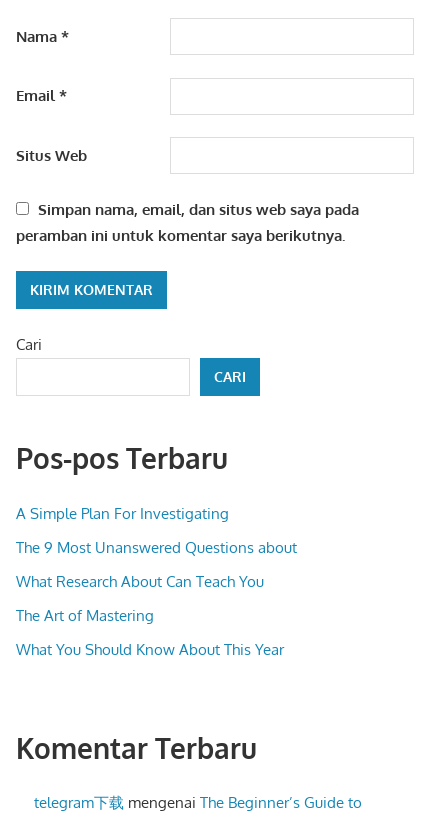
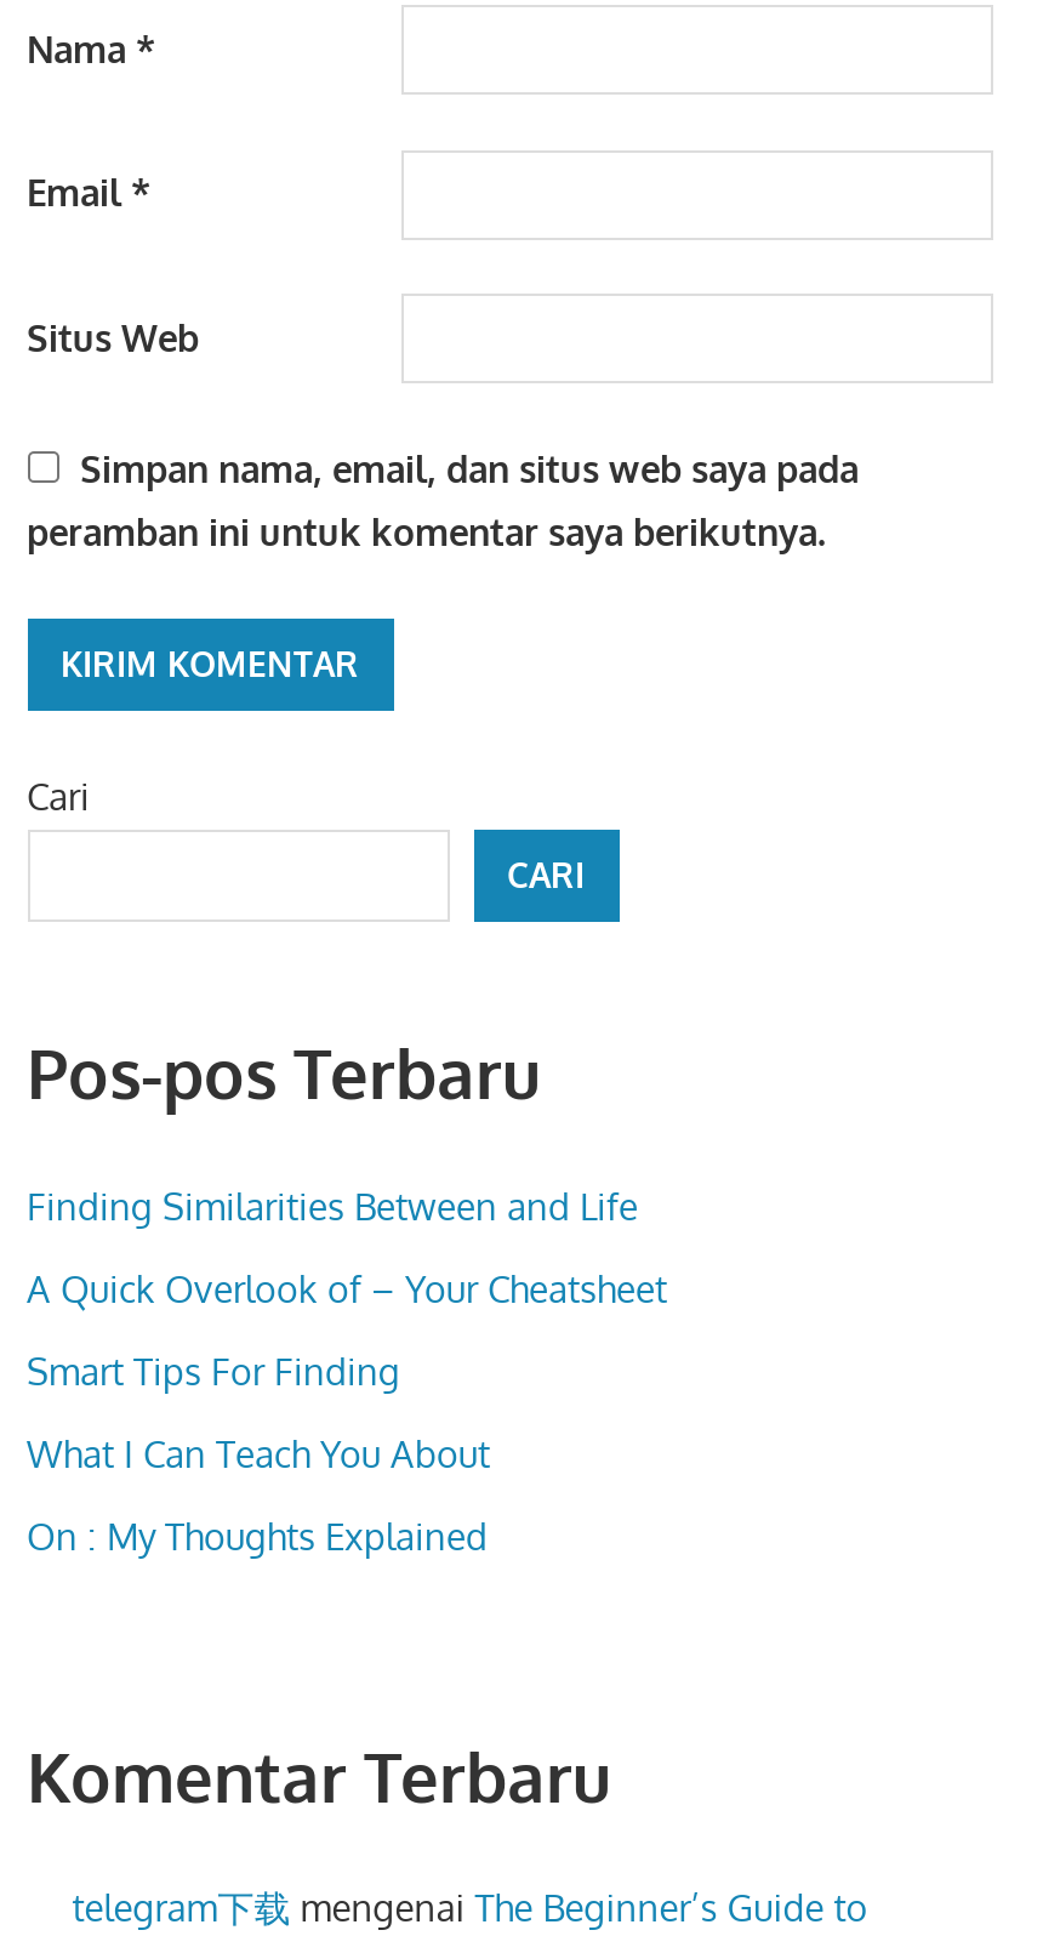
- A Simple Plan For Investigating
+ Finding Similarities Between and Life

- The 9 Most Unanswered Questions about
+ A Quick Overlook of – Your Cheatsheet

- What Research About Can Teach You
+ Smart Tips For Finding

- The Art of Mastering
+ What I Can Teach You About

- What You Should Know About This Year
+ On : My Thoughts Explained
